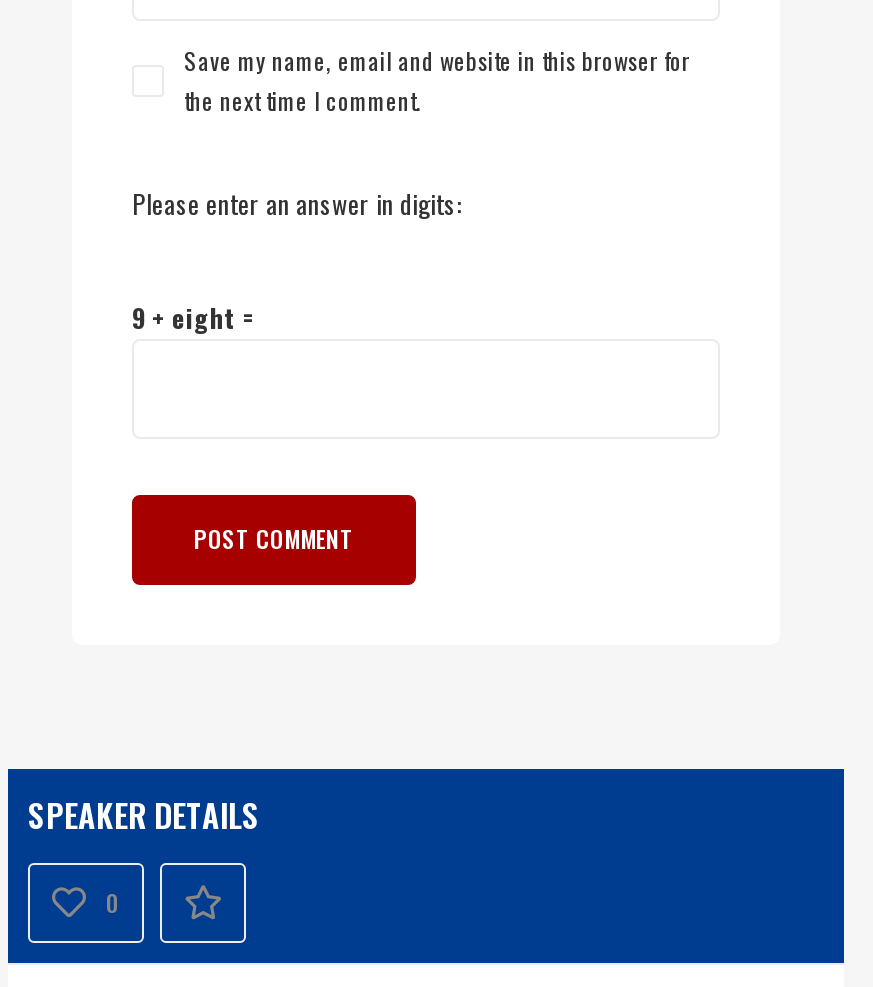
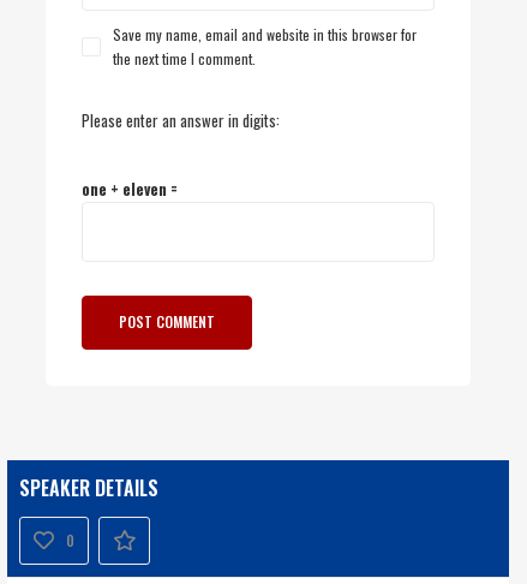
- 9 + eight =
+ one + eleven =
